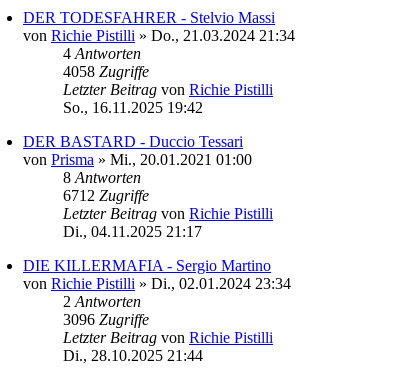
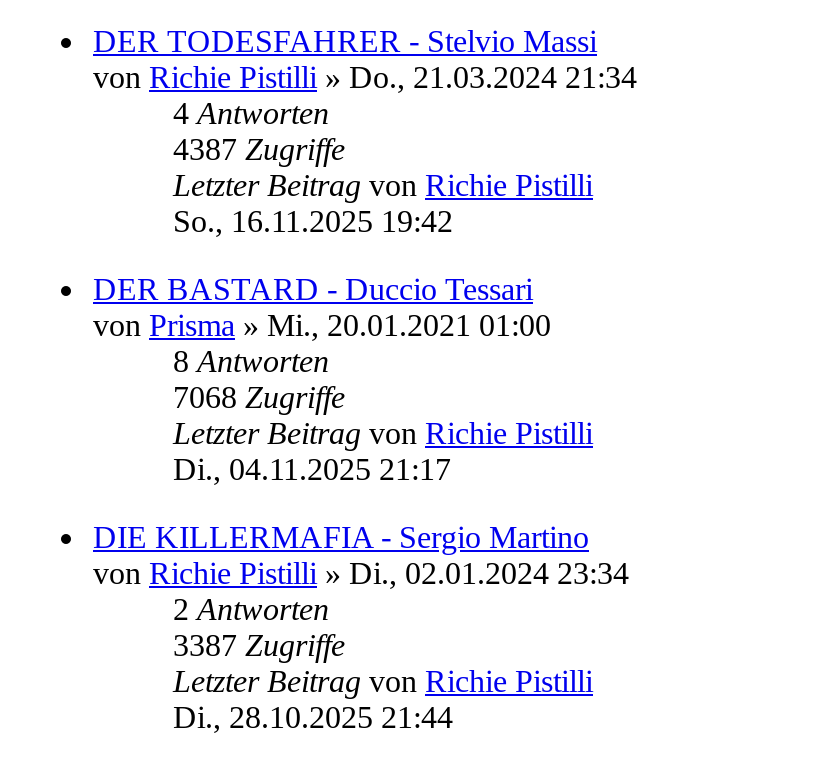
- 4058 Zugriffe
+ 4387 Zugriffe

- 6712 Zugriffe
+ 7068 Zugriffe

- 3096 Zugriffe
+ 3387 Zugriffe
